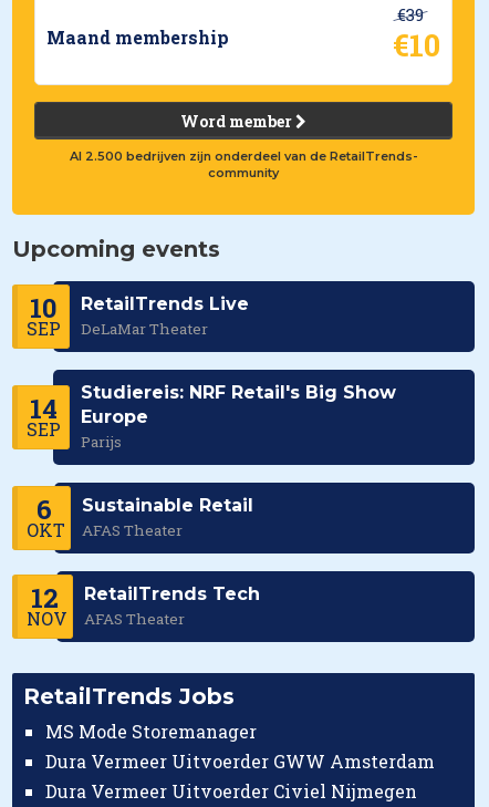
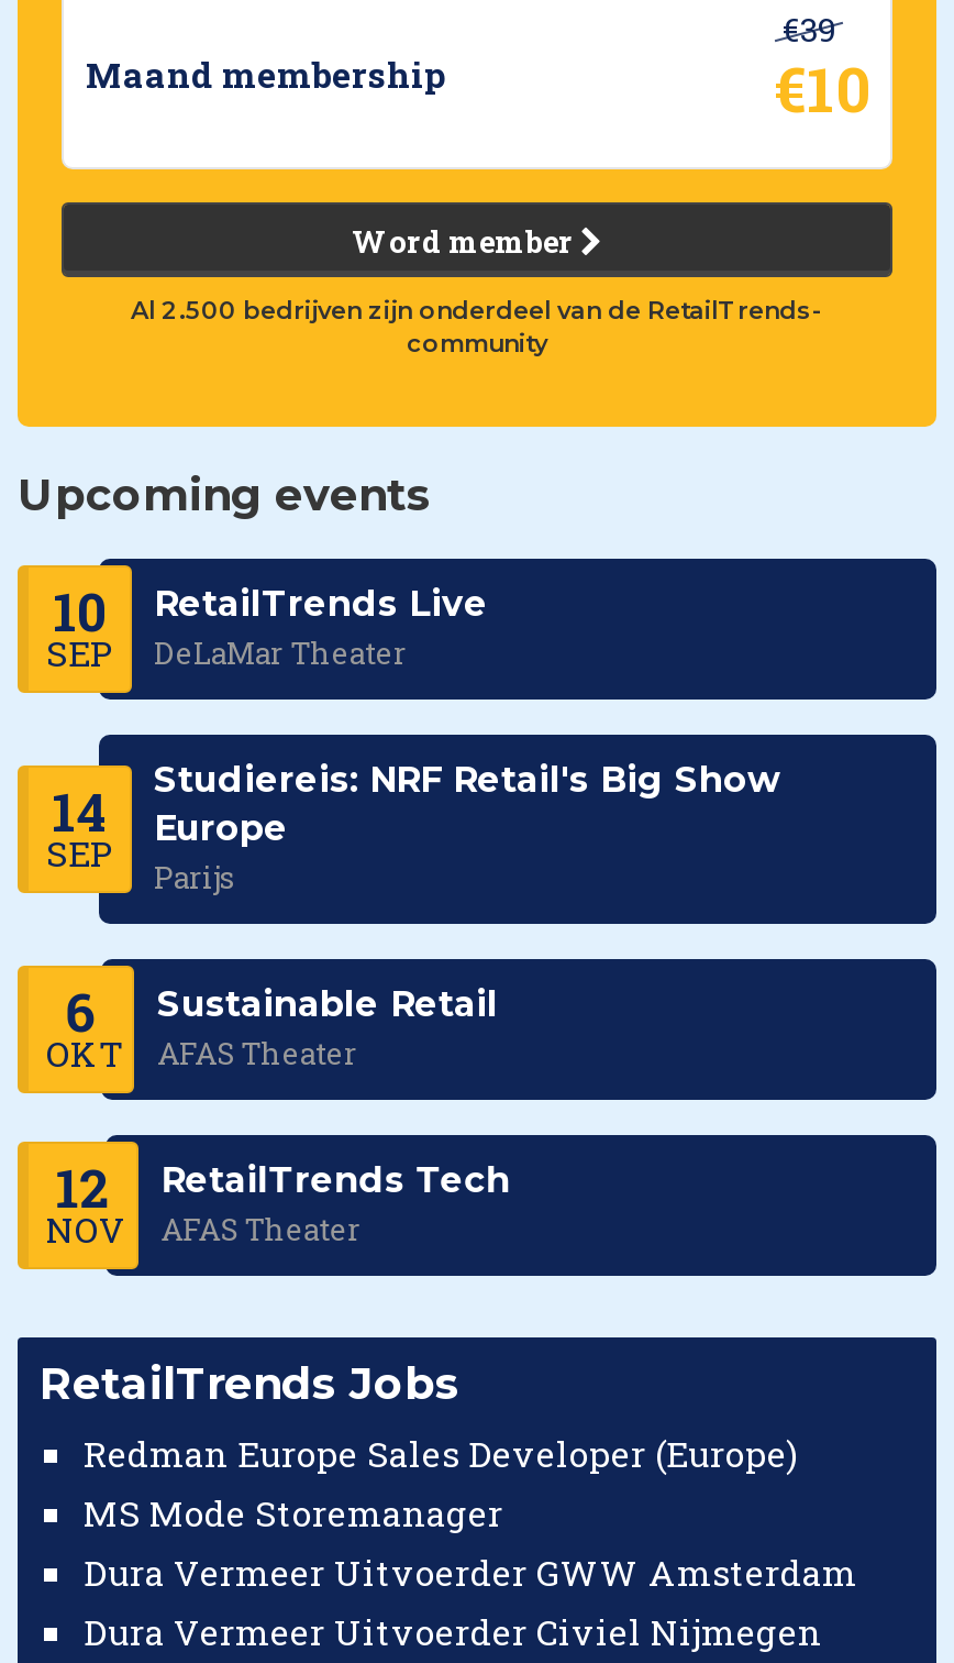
+ Redman Europe Sales Developer (Europe)
